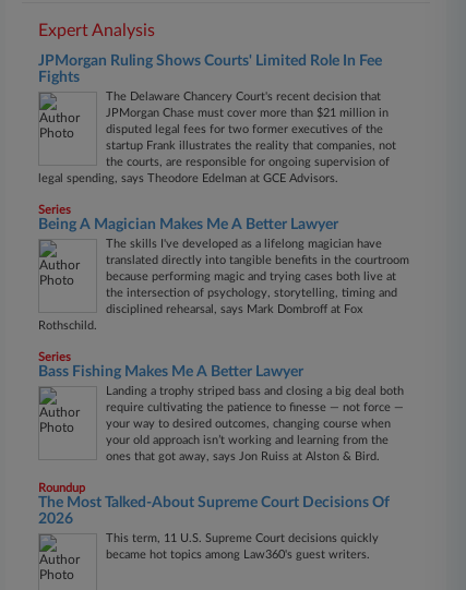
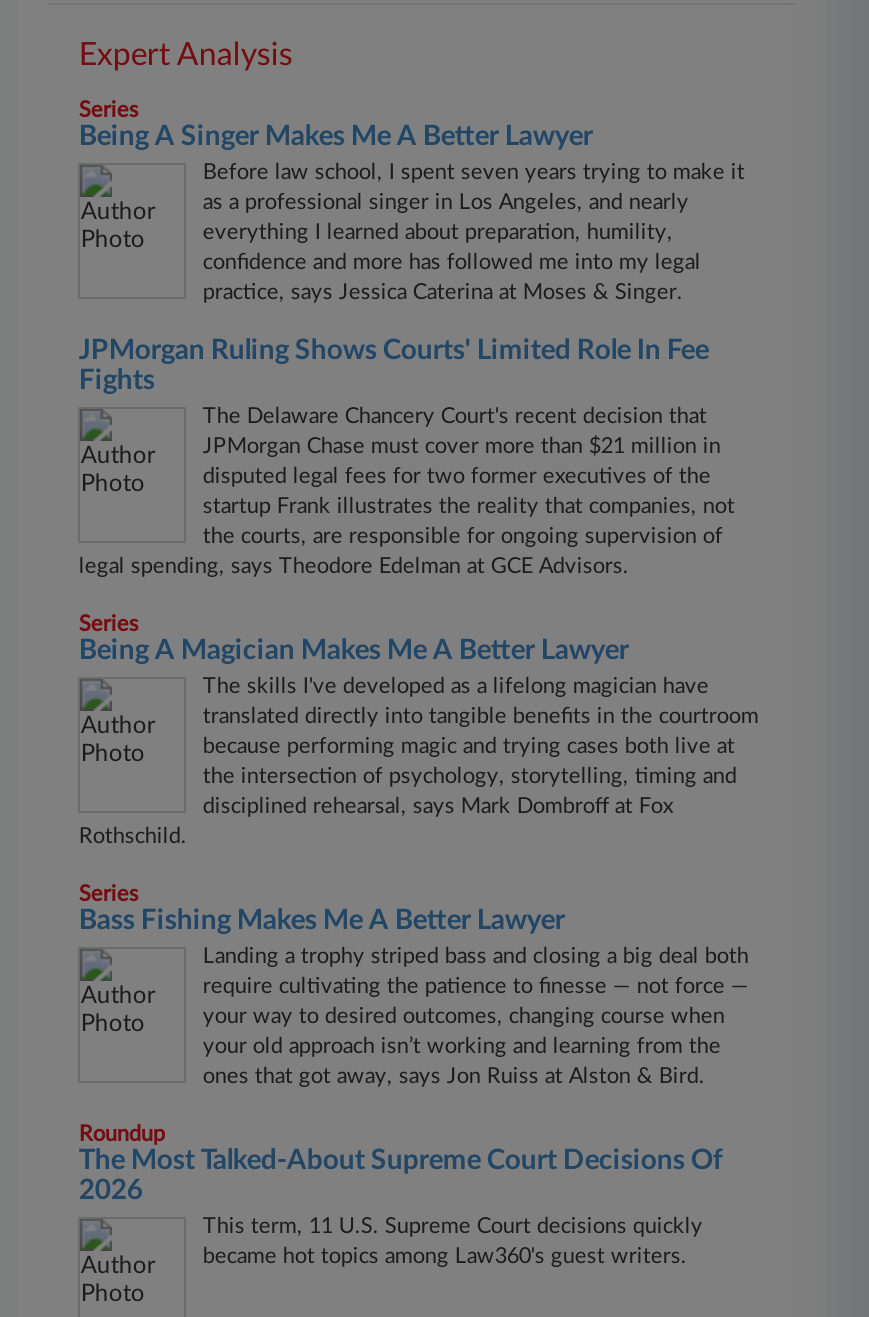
+ Series
+ Being A Singer Makes Me A Better Lawyer
+ Before law school, I spent seven years trying to make it
+ as a professional singer in Los Angeles, and nearly
+ everything I learned about preparation, humility,
+ confidence and more has followed me into my legal
+ practice, says Jessica Caterina at Moses & Singer.
